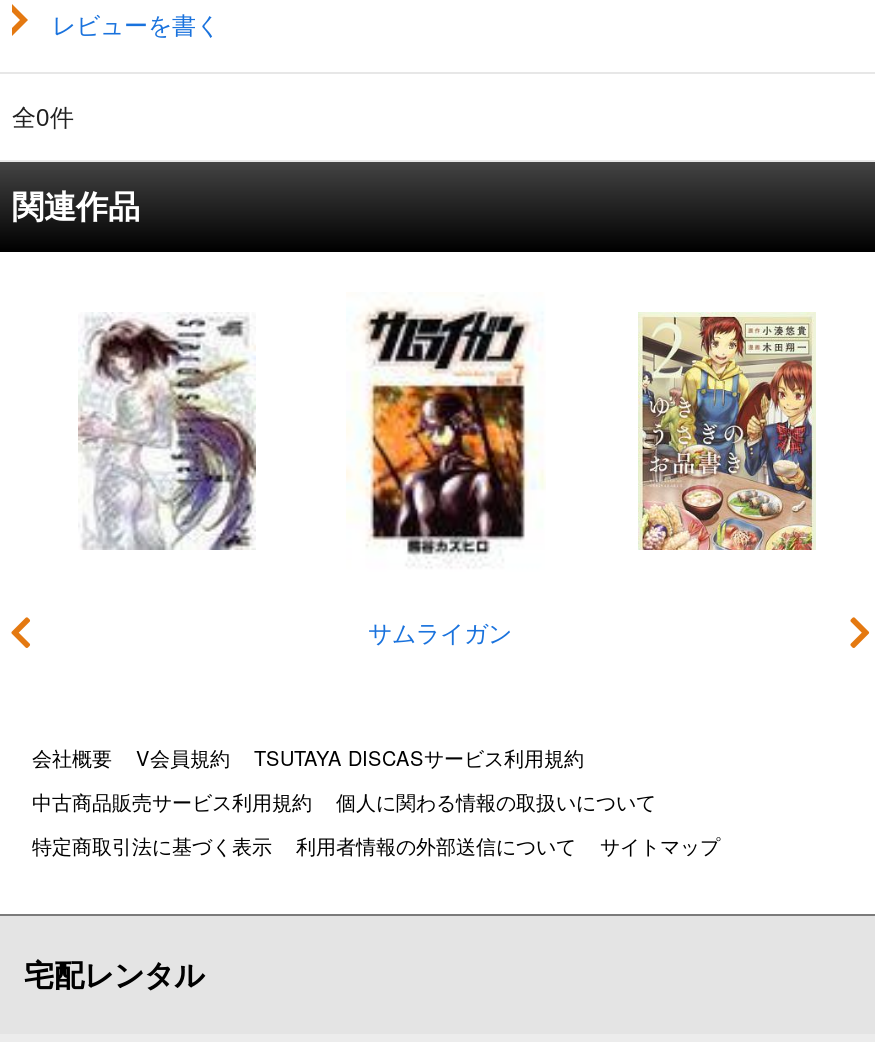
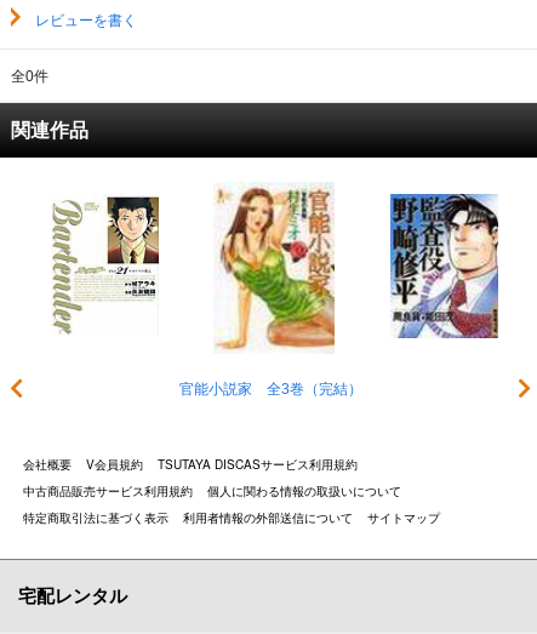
- [image]
- サムライガン
+ [image]
+ 官能小説家 全3巻（完結）

- [image]
+ [image]

- [image]
+ [image]
